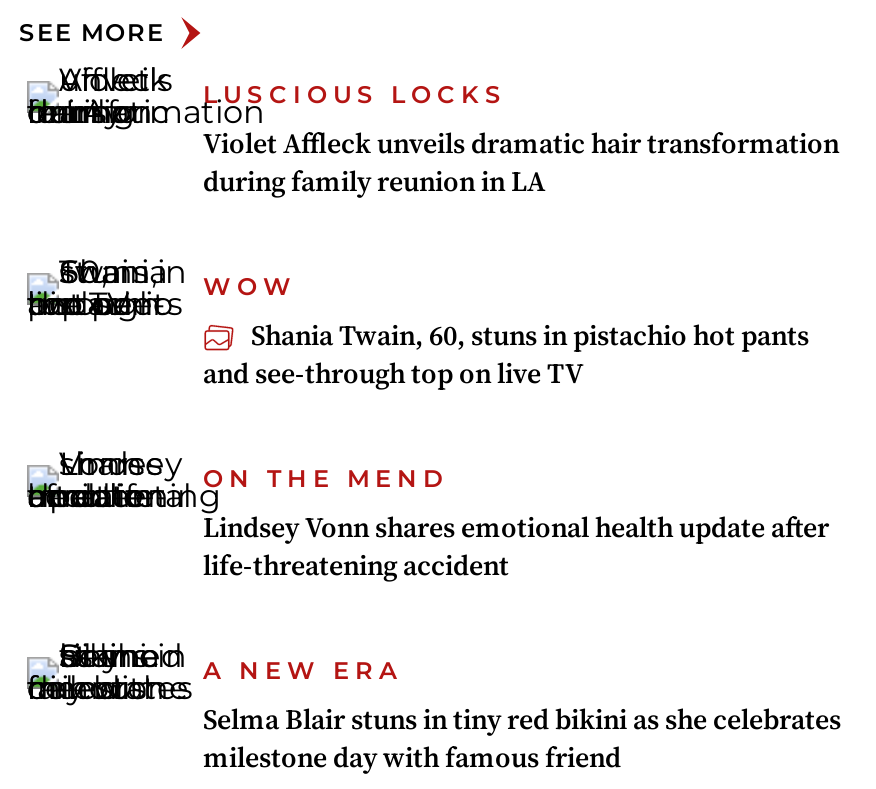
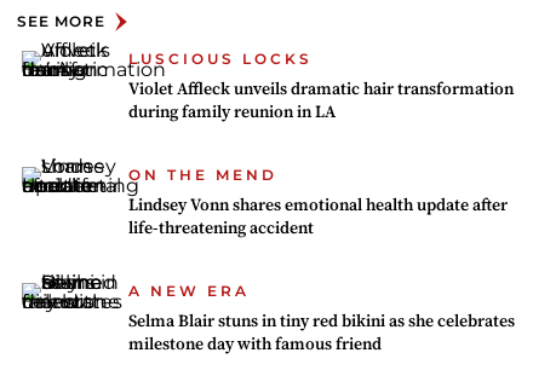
- WOW
- Shania Twain, 60, stuns in pistachio hot pants
- and see-through top on live TV
